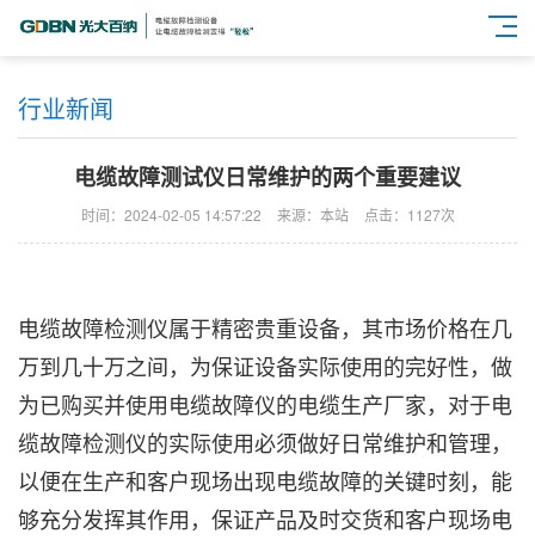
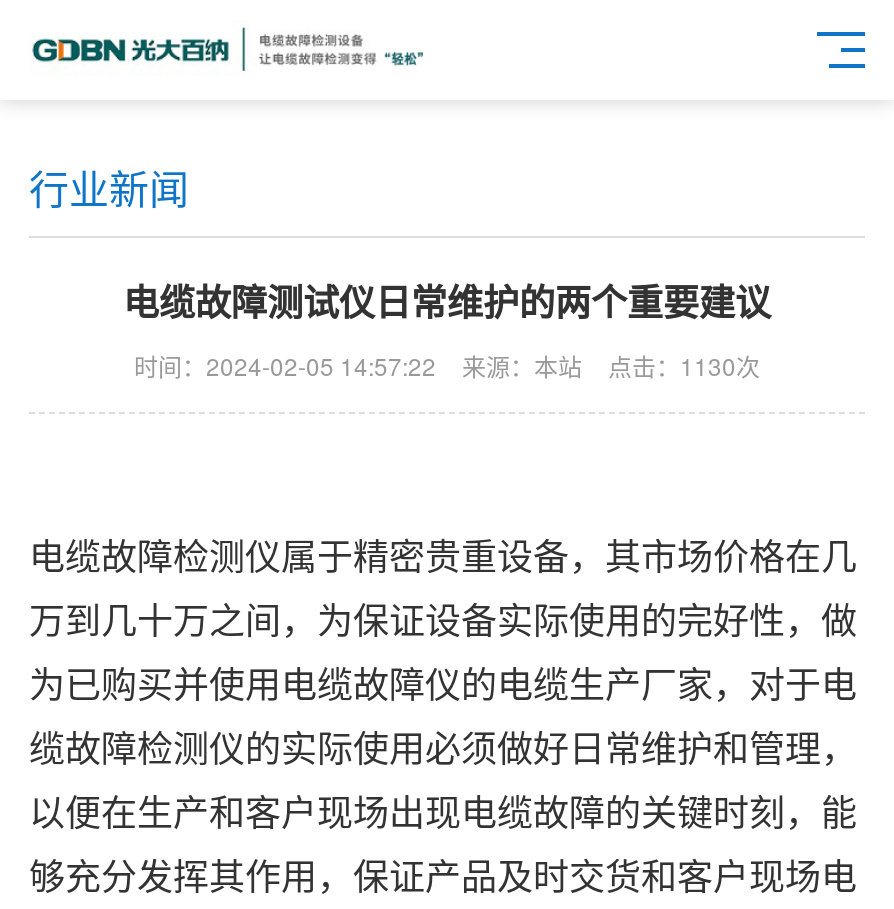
- 时间：2024-02-05 14:57:22 来源：本站 点击：1127次
+ 时间：2024-02-05 14:57:22 来源：本站 点击：1130次
